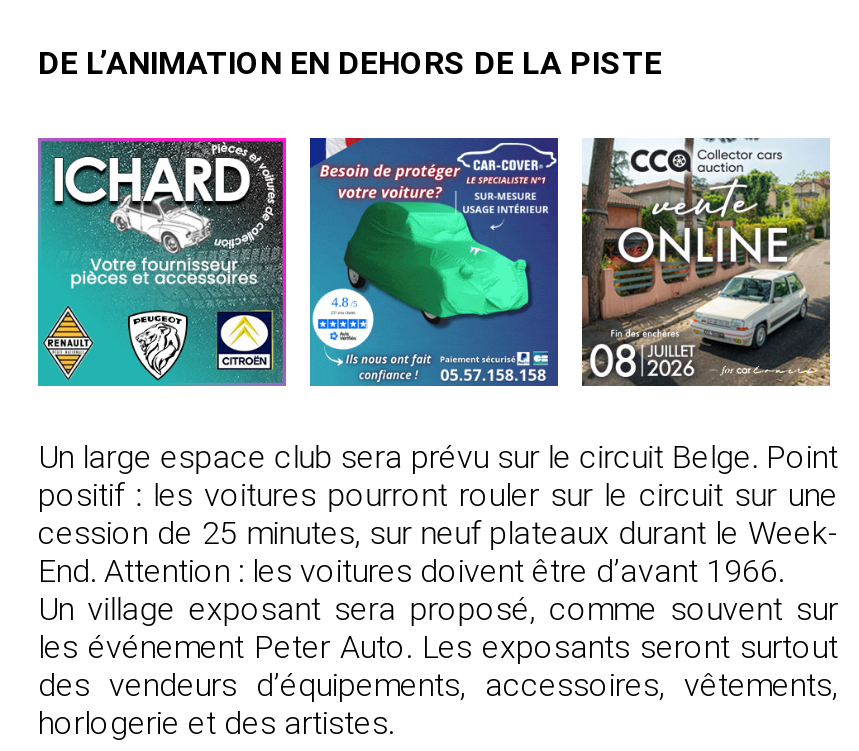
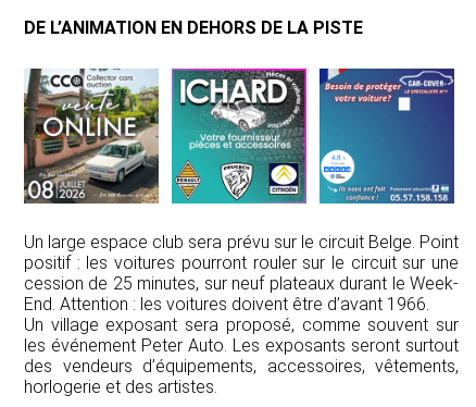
- [image]
+ [image]

- [image]
+ [image]

- [image]
+ [image]
